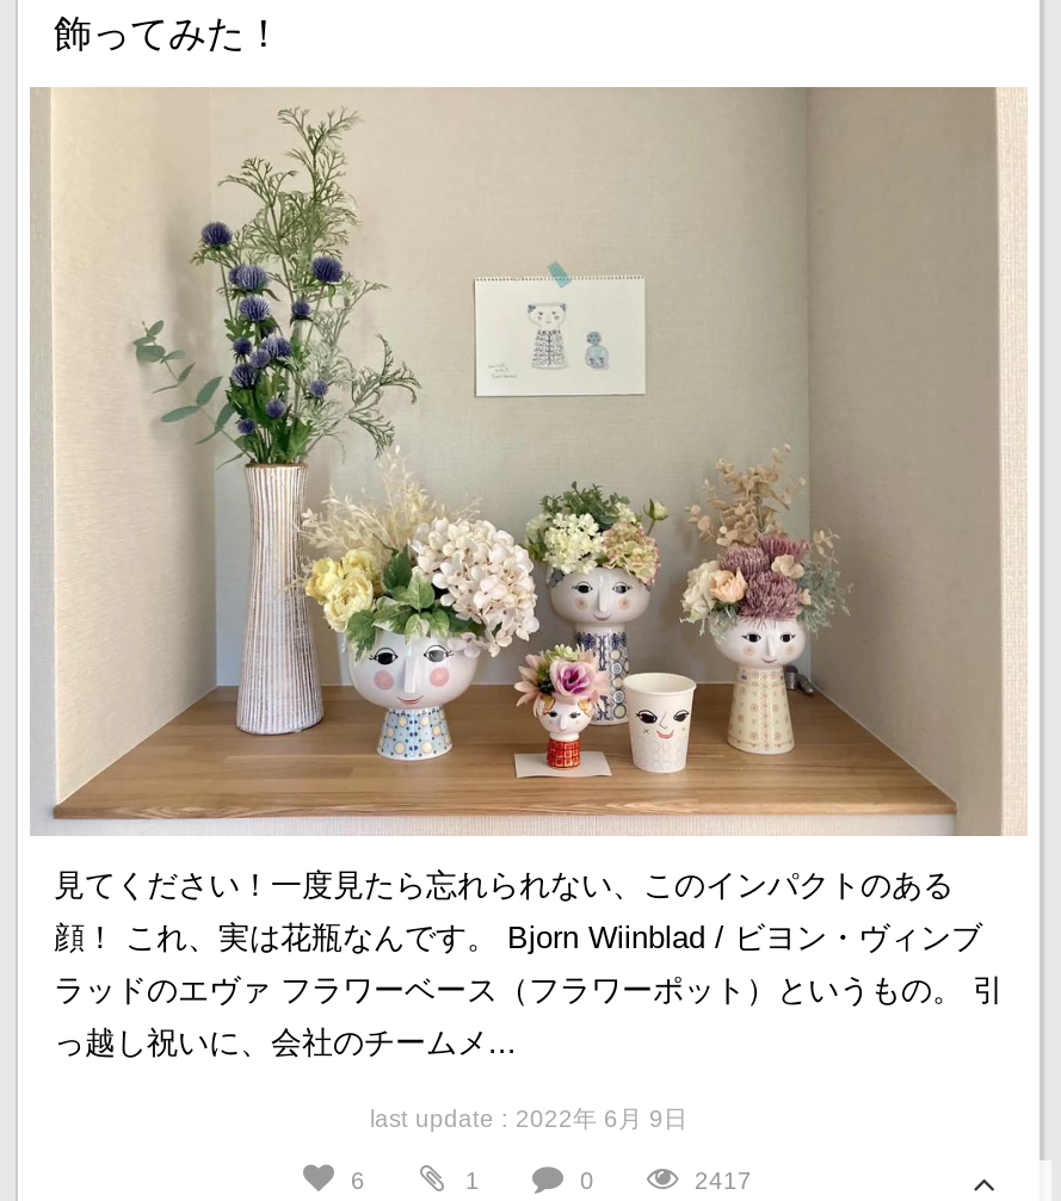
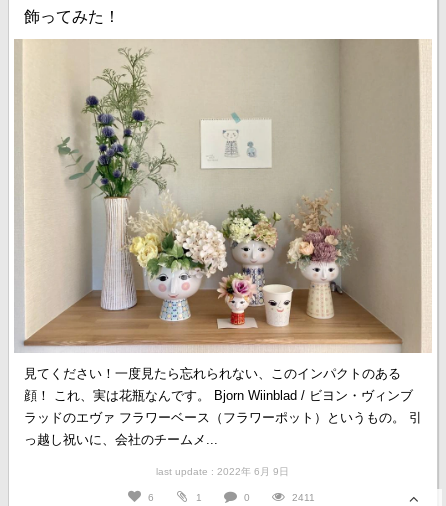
- 2417
+ 2411
